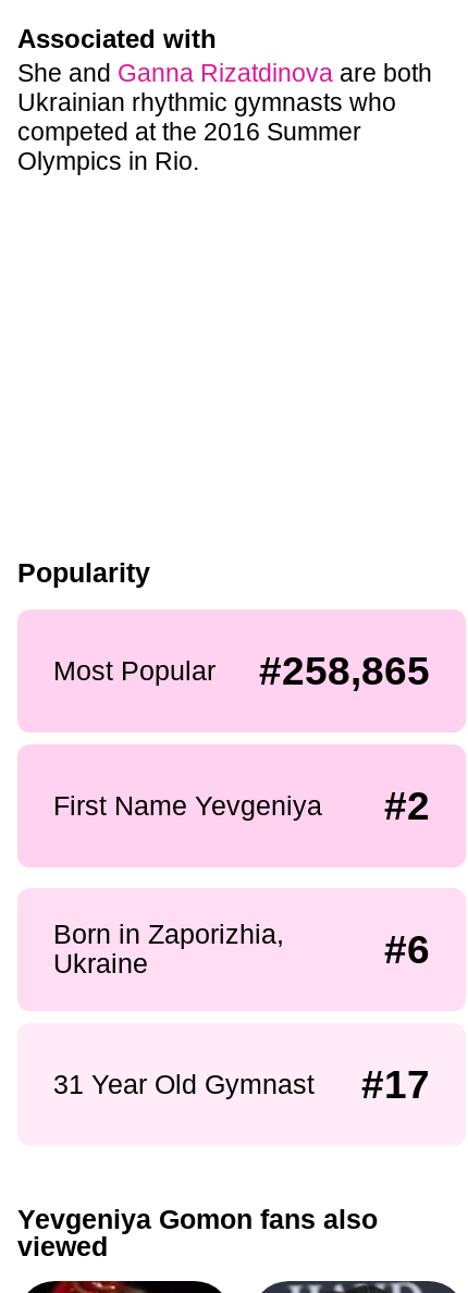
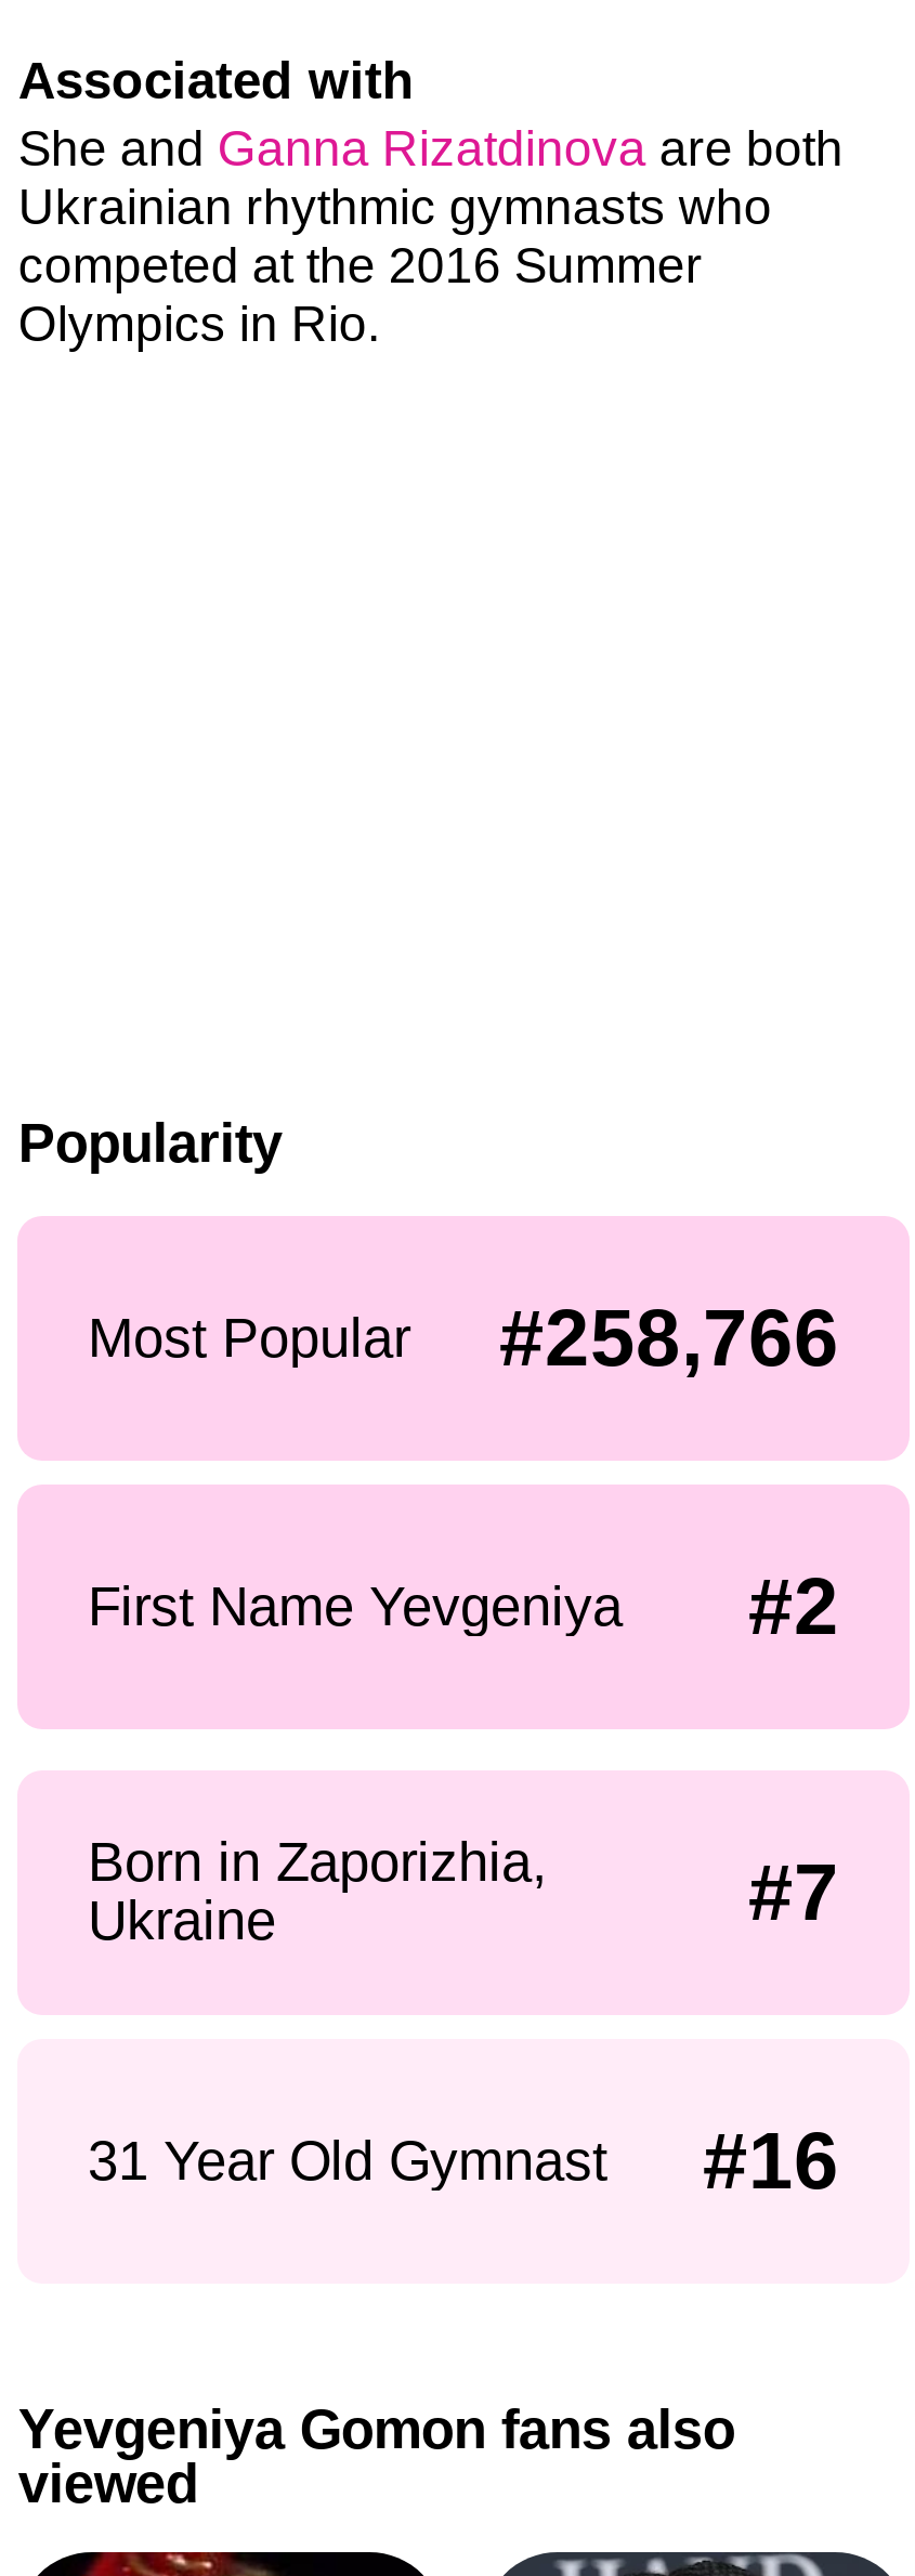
- Most Popular #258,865
+ Most Popular #258,766

- #6
+ #7

- 31 Year Old Gymnast #17
+ 31 Year Old Gymnast #16
